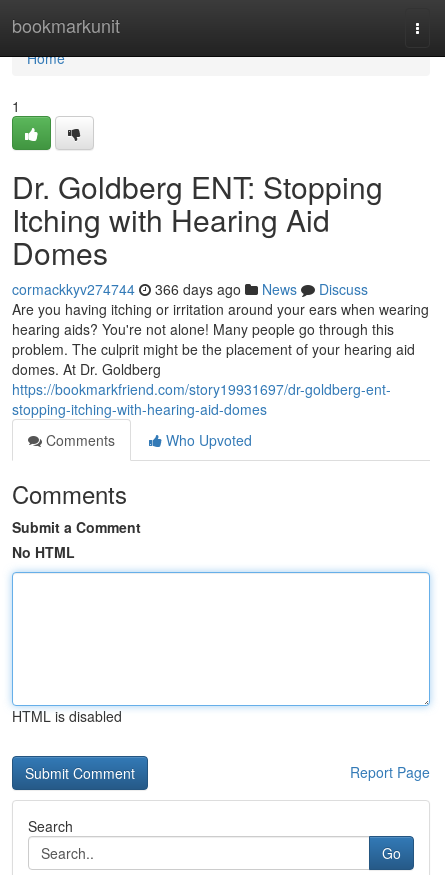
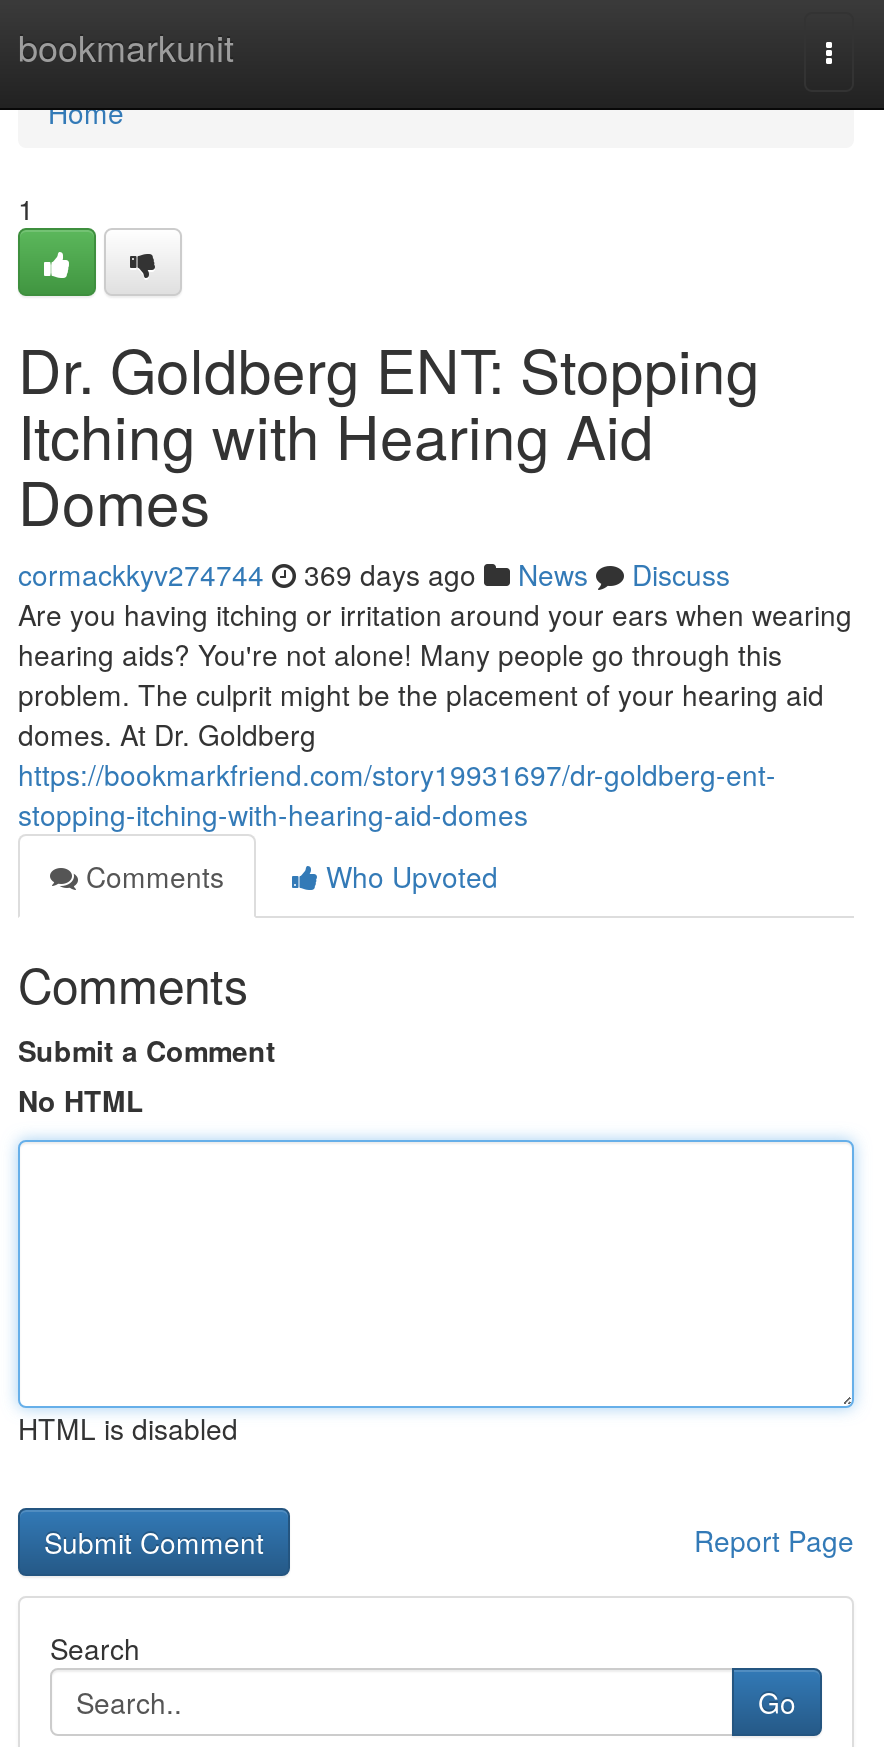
- cormackkyv274744 366 days ago News Discuss
+ cormackkyv274744 369 days ago News Discuss
